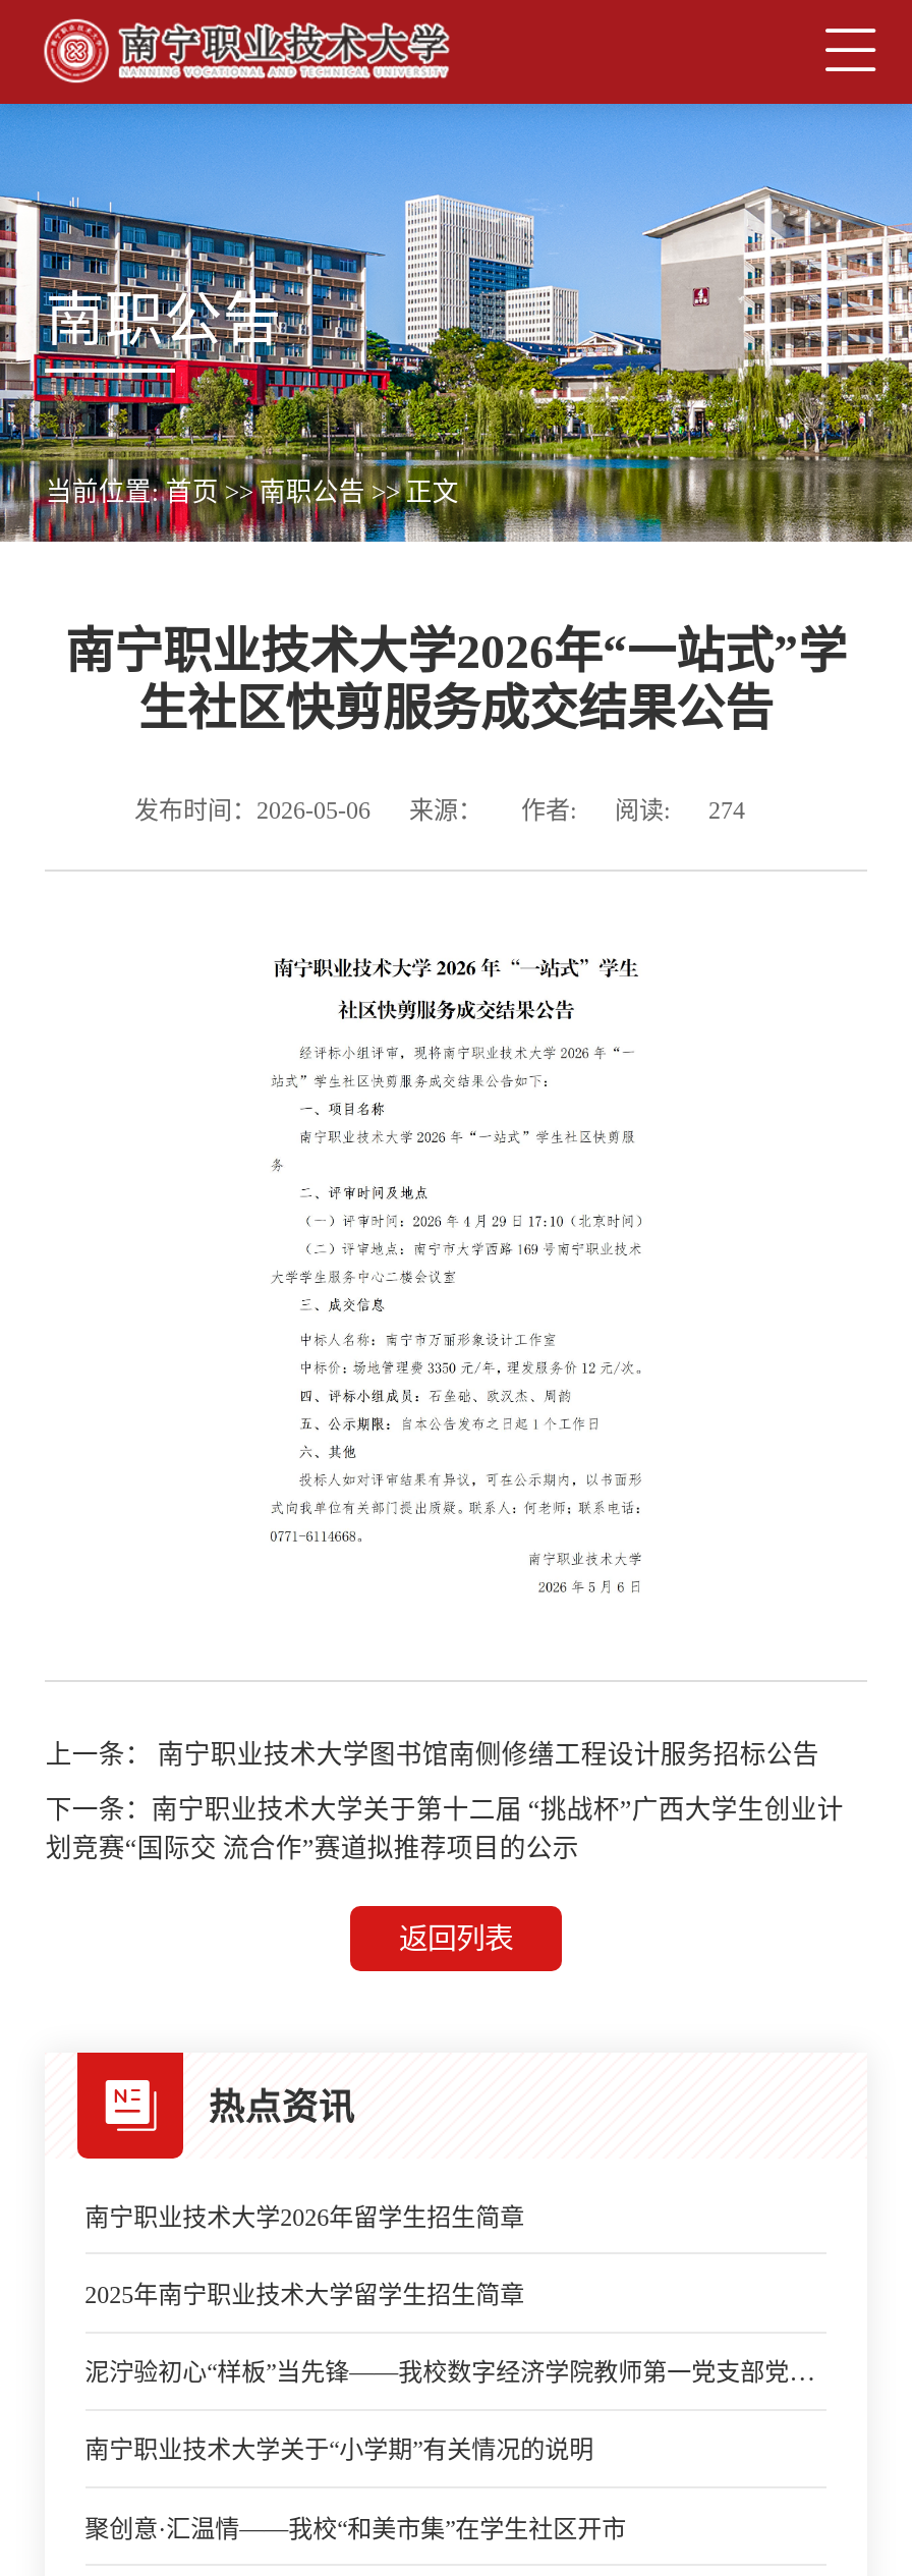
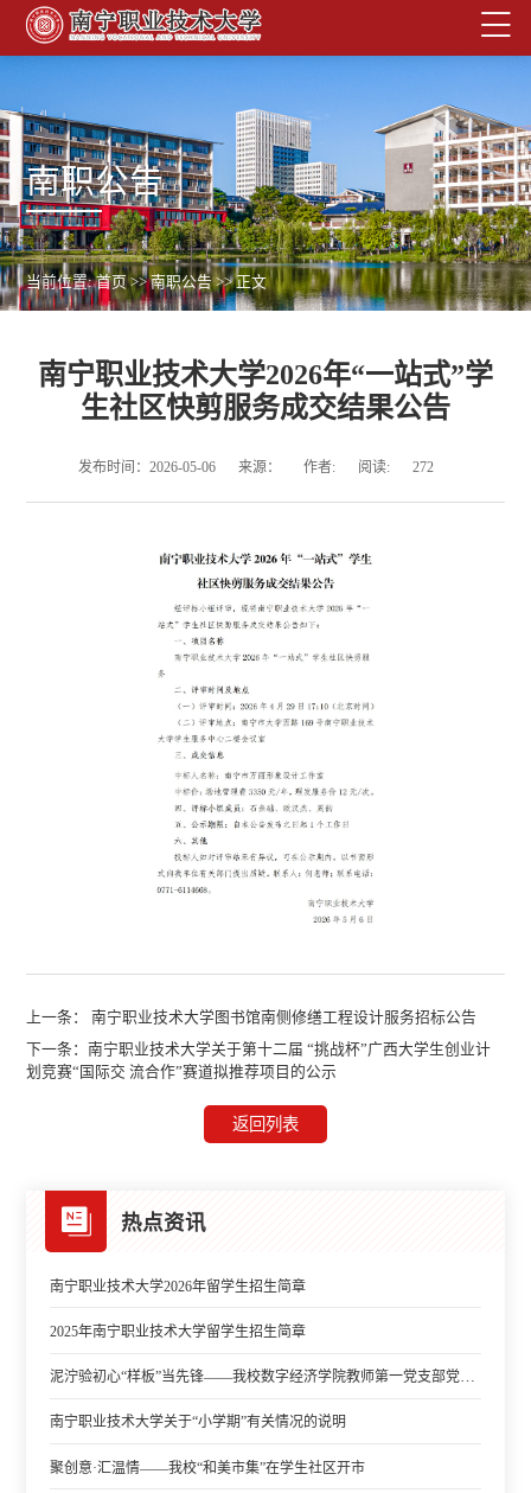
- 发布时间：2026-05-06 来源： 作者: 阅读: 274
+ 发布时间：2026-05-06 来源： 作者: 阅读: 272
